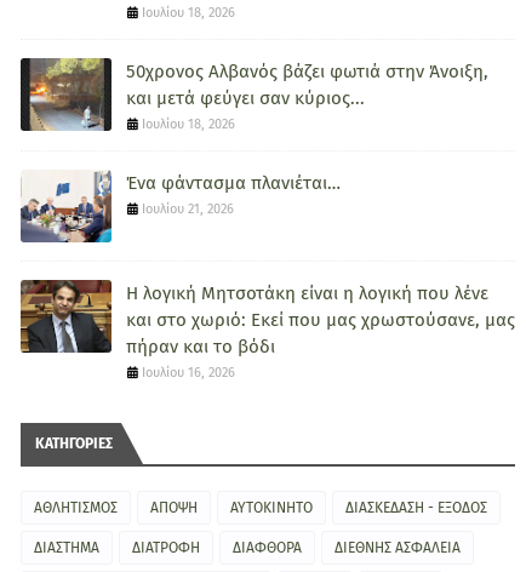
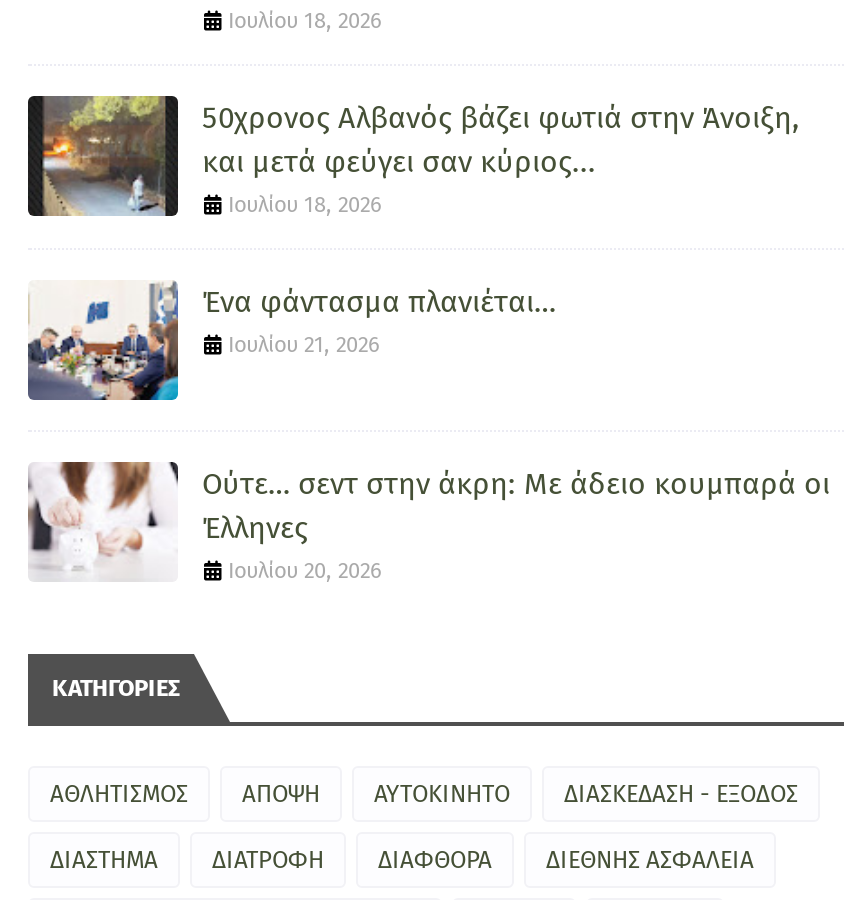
- [image]
- Η λογική Μητσοτάκη είναι η λογική που λένε
- και στο χωριό: Eκεί που μας χρωστούσανε, μας
- πήραν και το βόδι
- Ιουλίου 16, 2026
+ [image]
+ Ούτε… σεντ στην άκρη: Με άδειο κουμπαρά οι
+ Έλληνες
+ Ιουλίου 20, 2026
